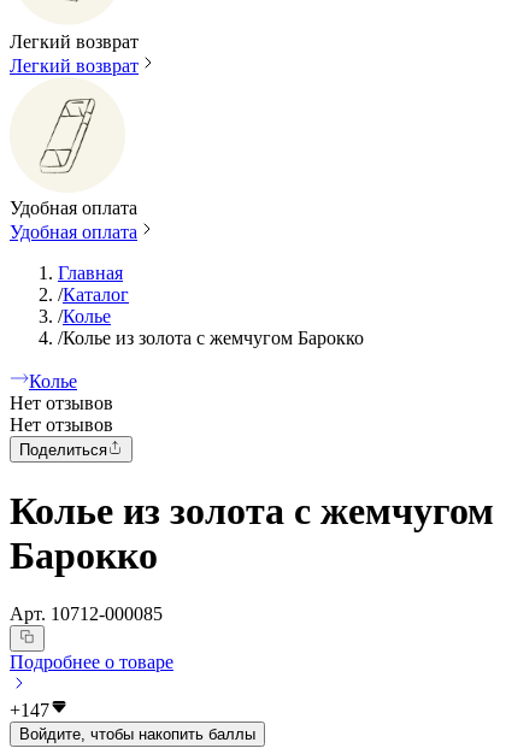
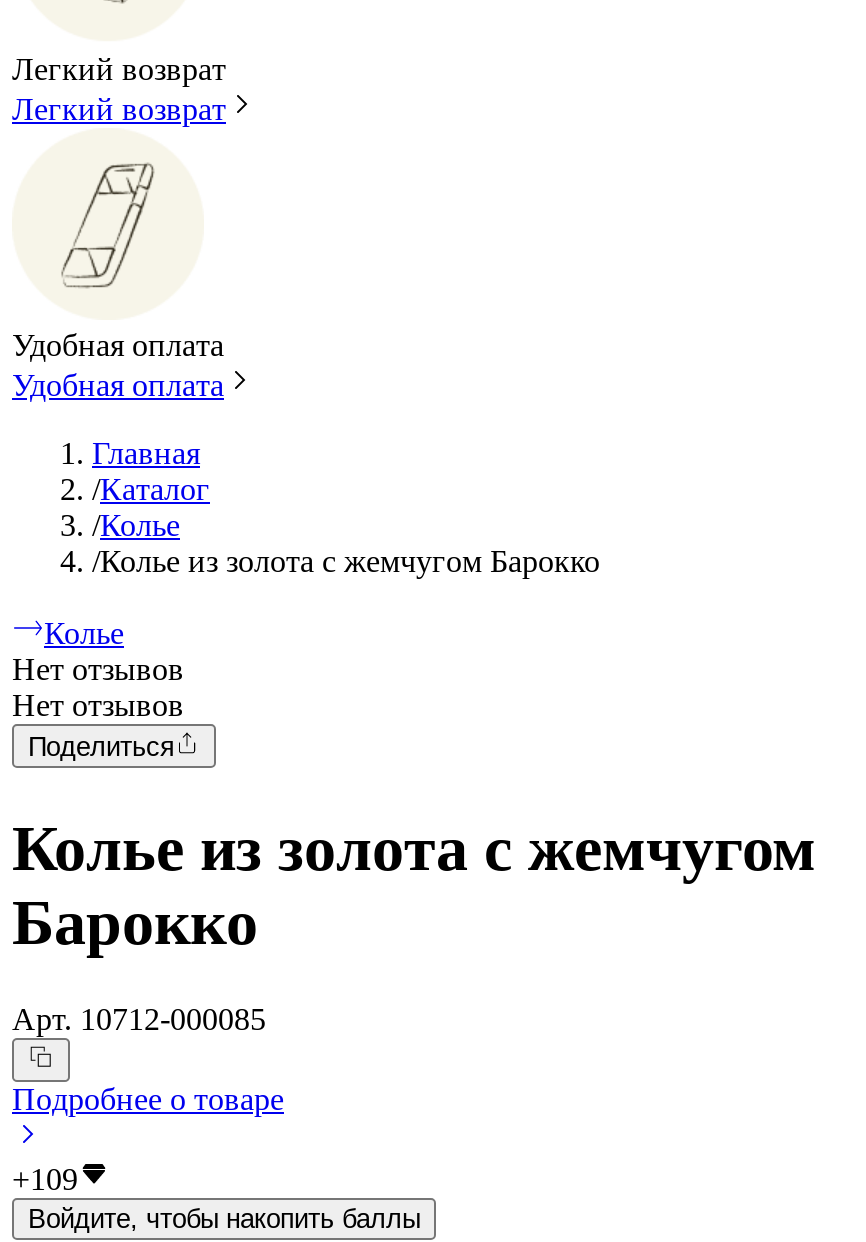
- +147
+ +109
